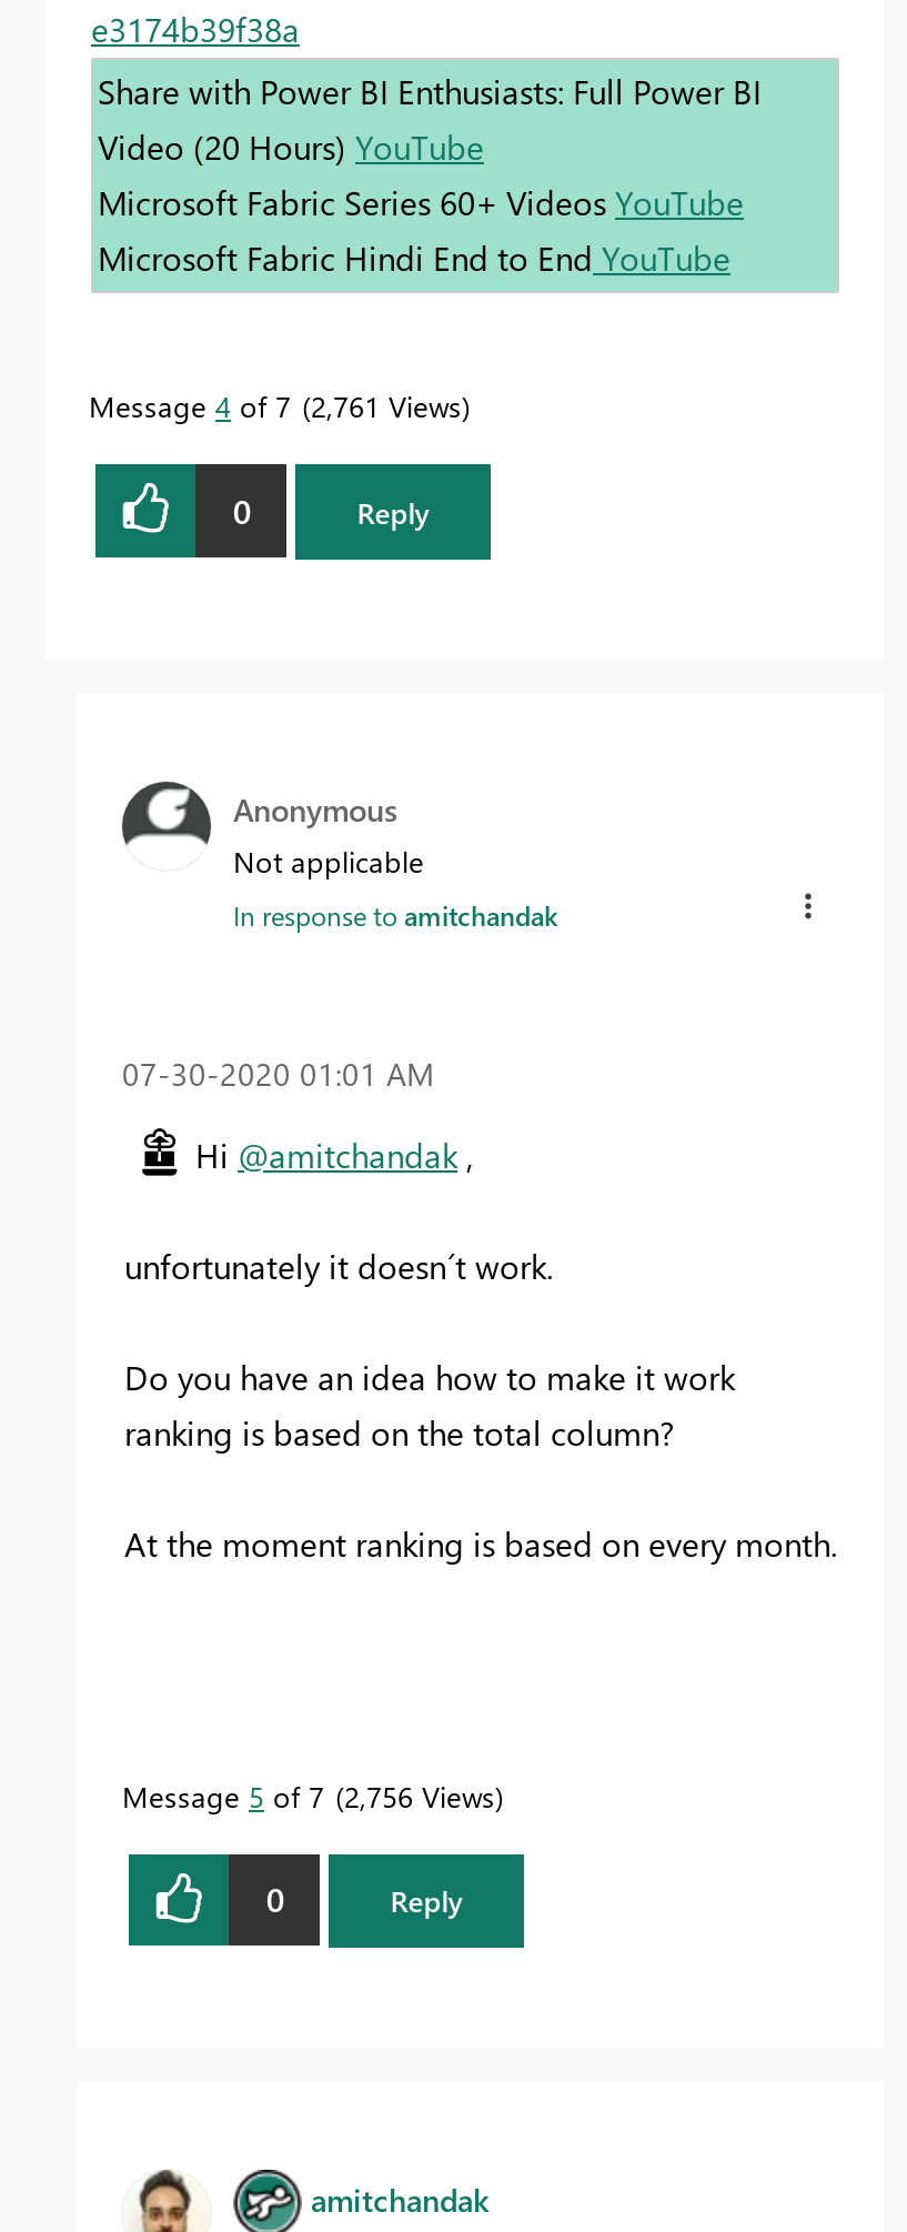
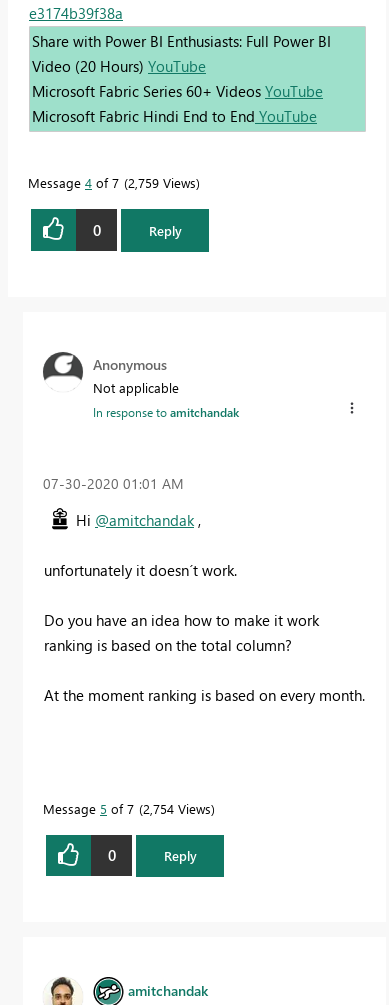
- Message 4 of 7 2,761 Views
+ Message 4 of 7 2,759 Views

- Message 5 of 7 2,756 Views
+ Message 5 of 7 2,754 Views
